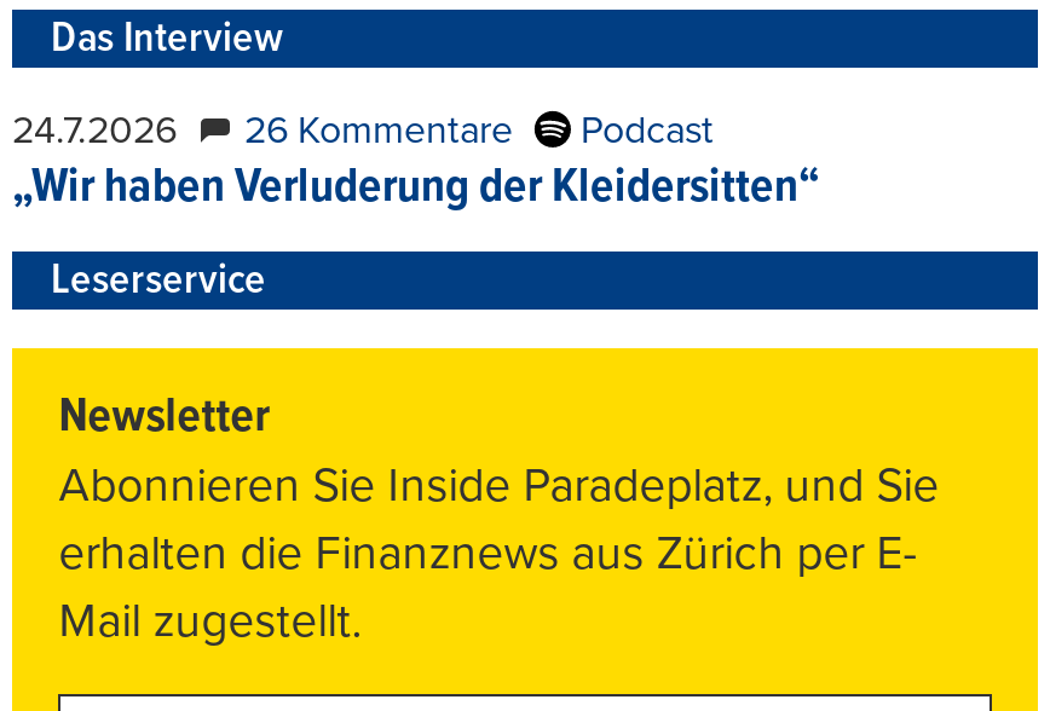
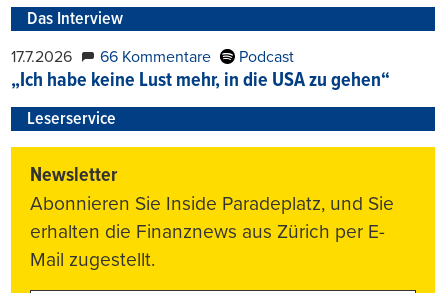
- 24.7.2026
+ 17.7.2026

- 26 Kommentare
+ 66 Kommentare

- „Wir haben Verluderung der Kleidersitten“
+ „Ich habe keine Lust mehr, in die USA zu gehen“
